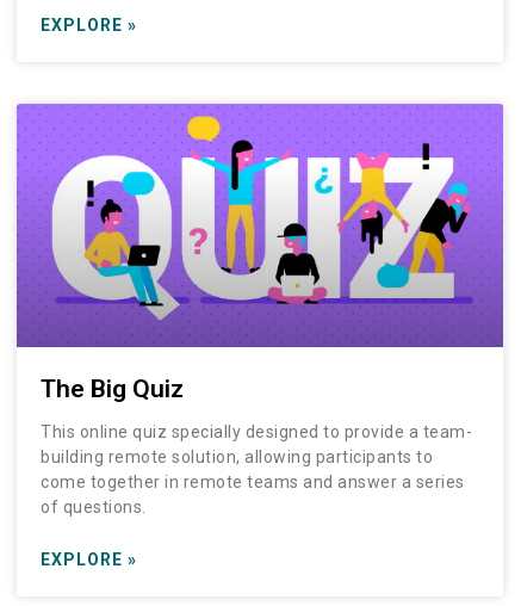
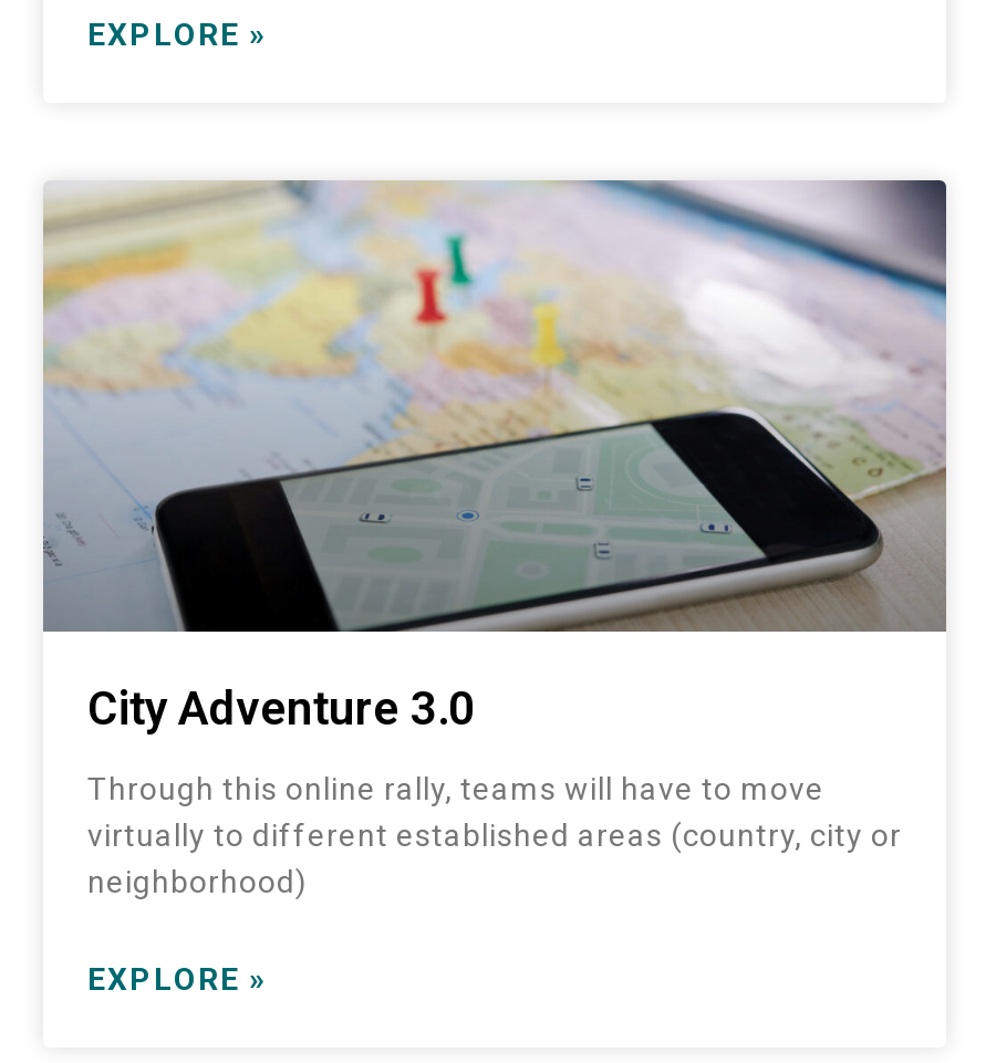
- [image]
- The Big Quiz
+ [image]
+ City Adventure 3.0

- This online quiz specially designed to provide a team-
- building remote solution, allowing participants to
- come together in remote teams and answer a series
- of questions.
+ Through this online rally, teams will have to move
+ virtually to different established areas (country, city or
+ neighborhood)
